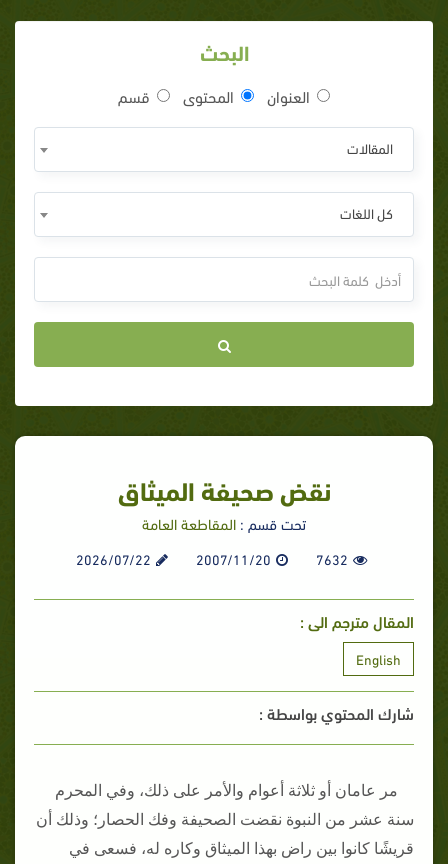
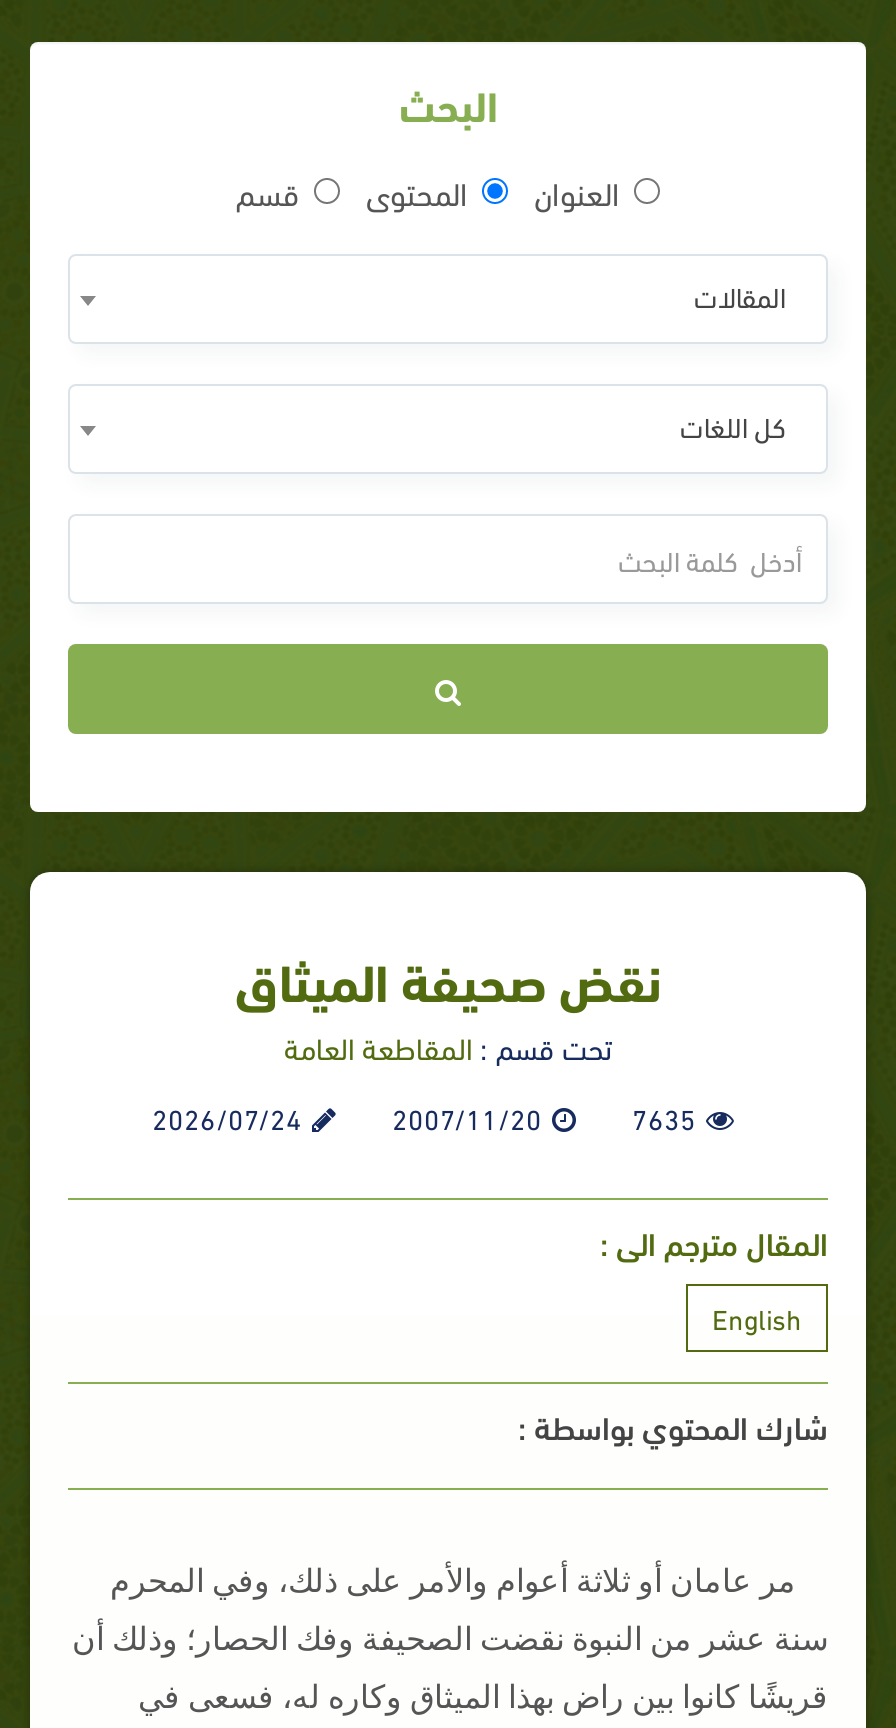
- 2026/07/22
+ 2026/07/24

- 7632
+ 7635
